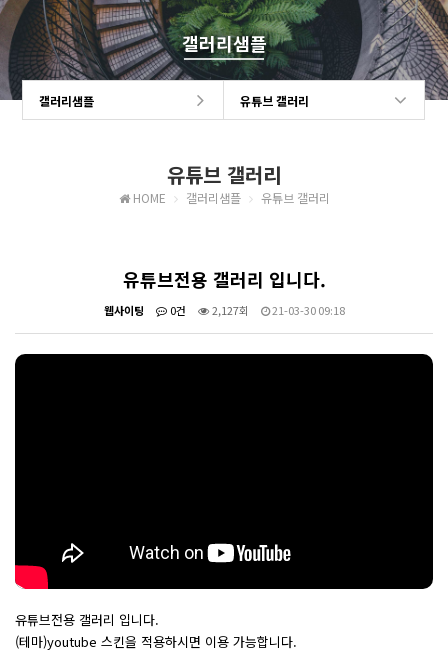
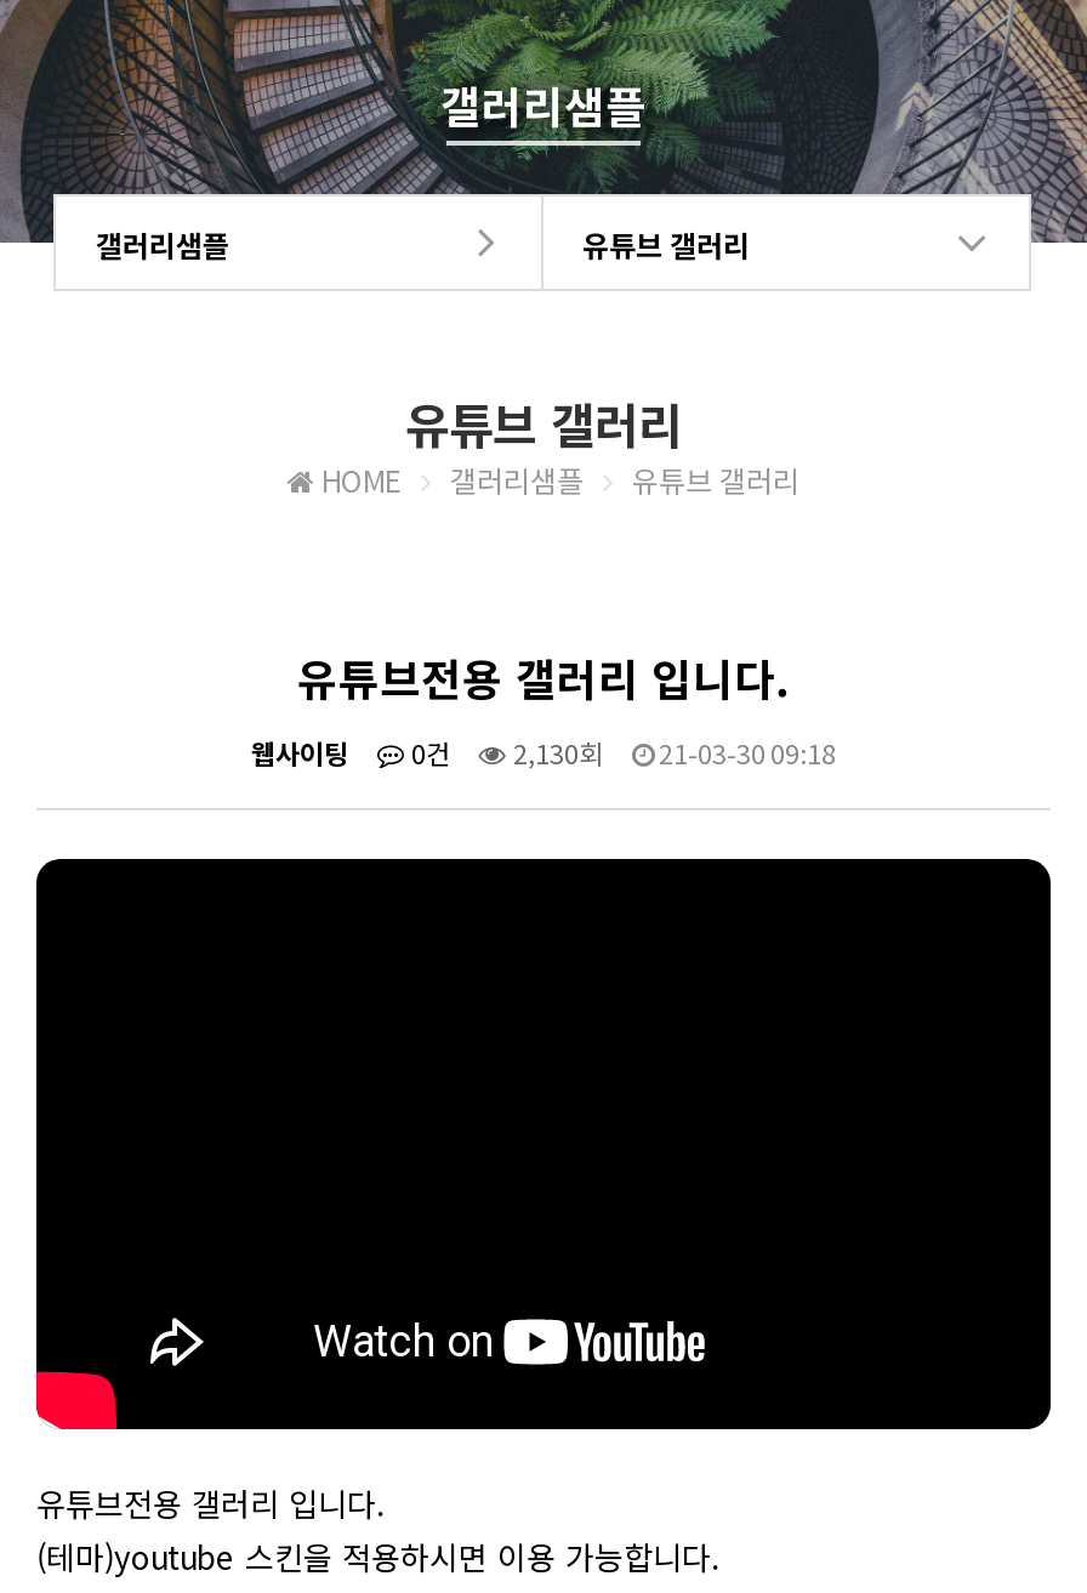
- 웹사이팅 0건 2,127회 21-03-30 09:18
+ 웹사이팅 0건 2,130회 21-03-30 09:18
